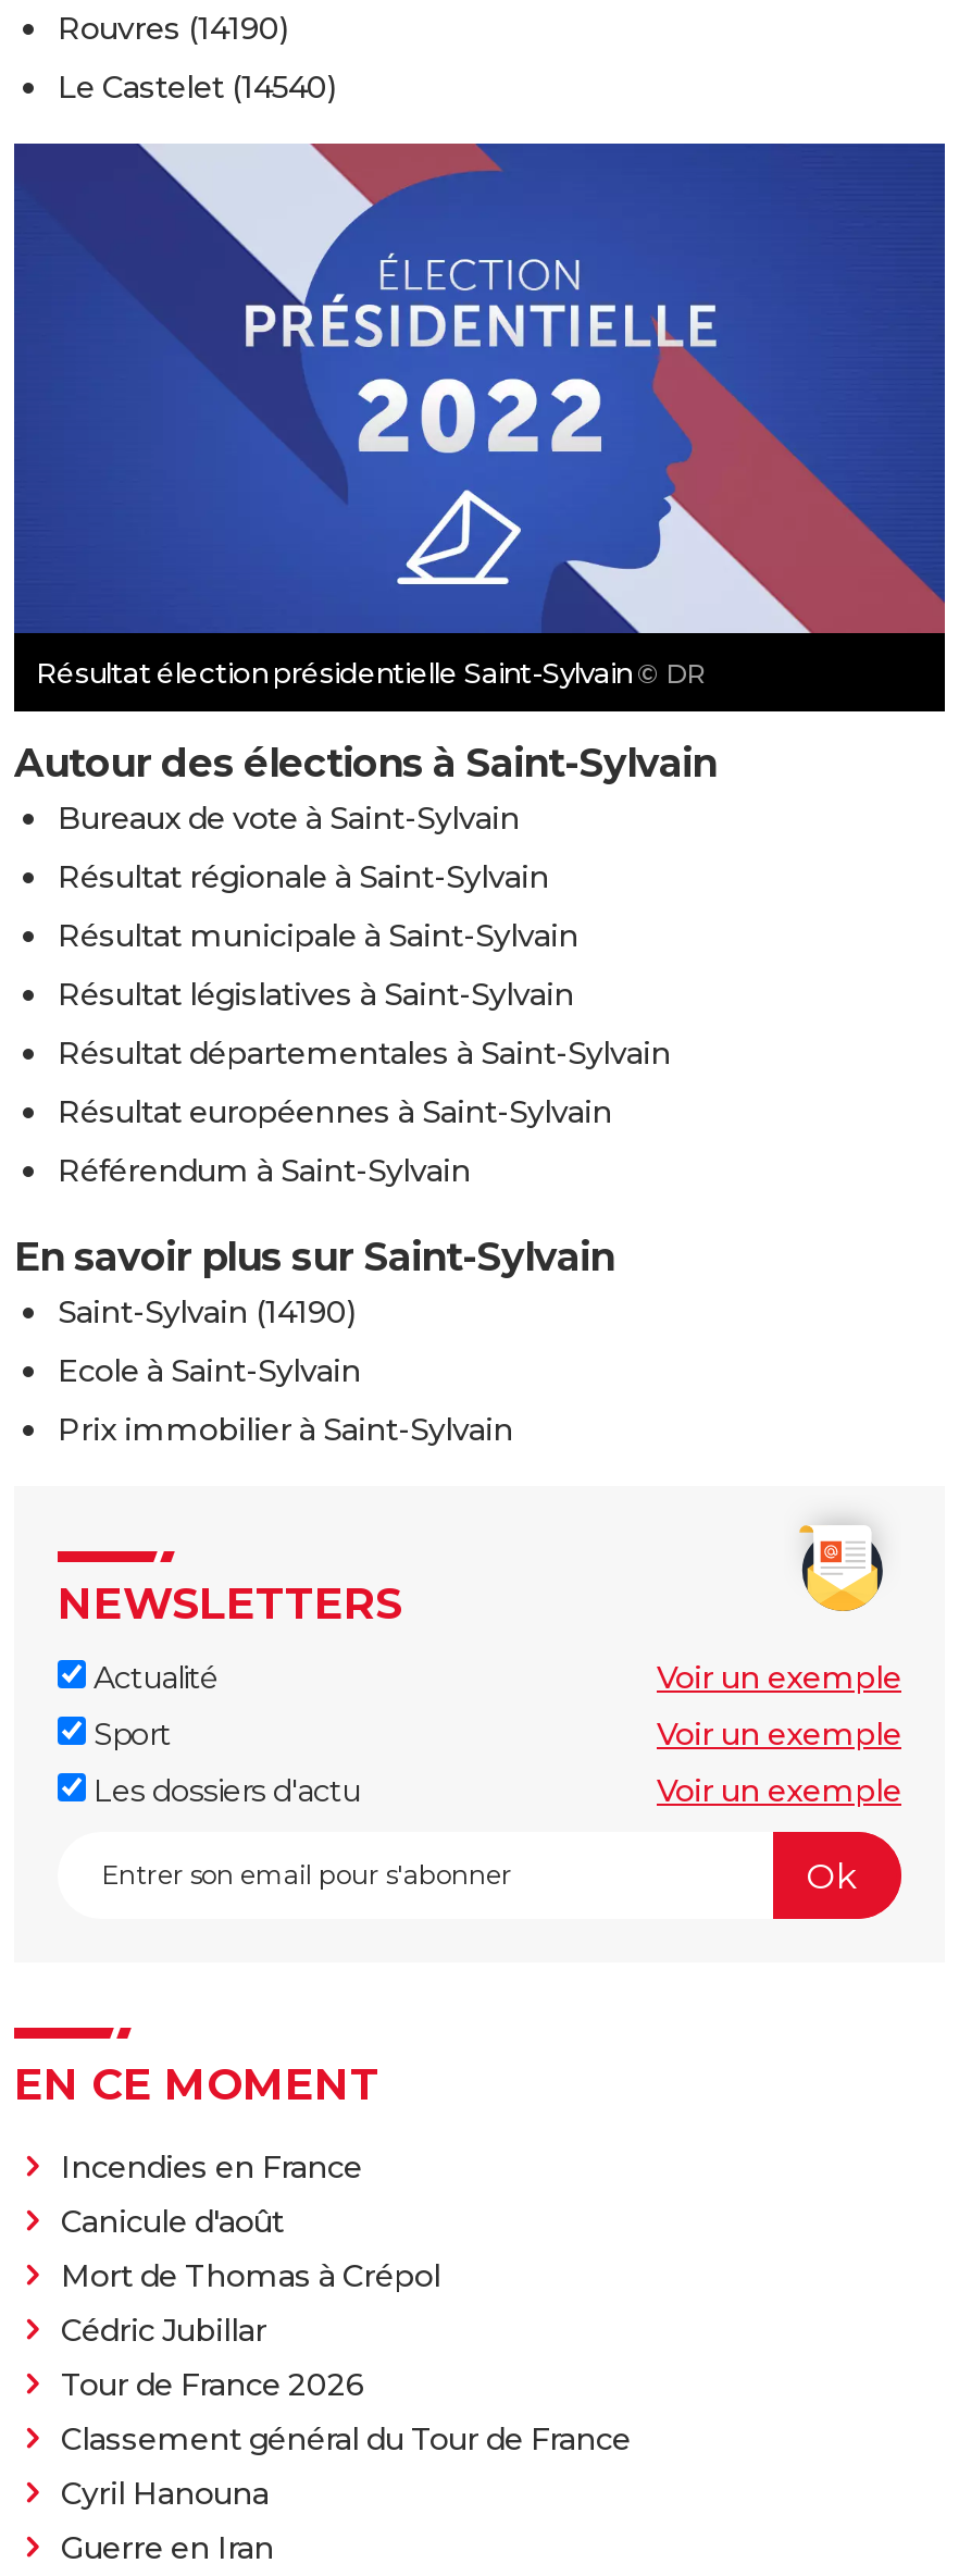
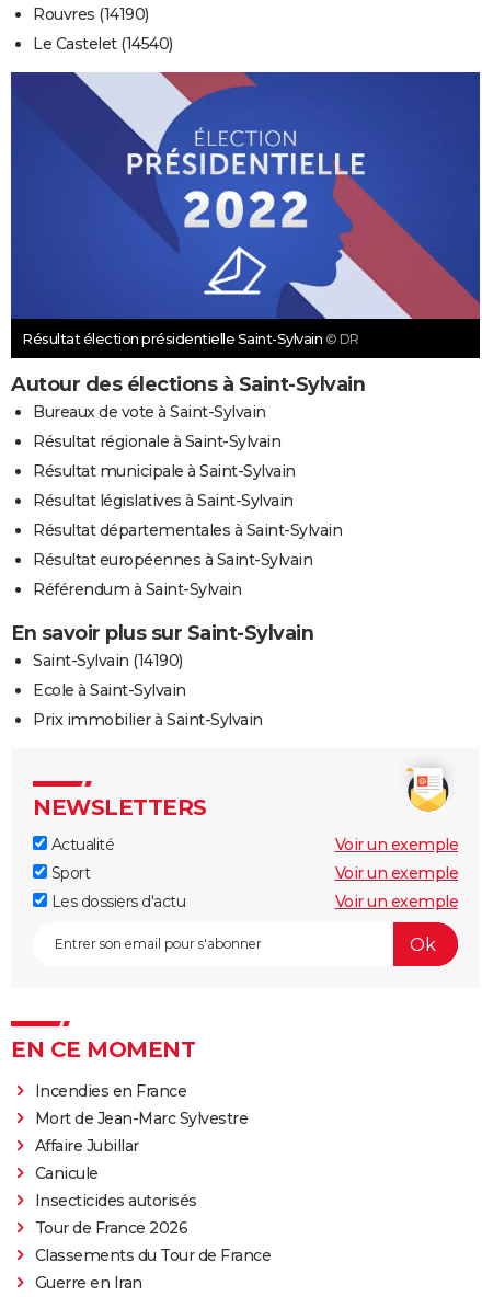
- Canicule d'août
- Mort de Thomas à Crépol
- Cédric Jubillar
+ Mort de Jean-Marc Sylvestre
+ Affaire Jubillar
+ Canicule
+ Insecticides autorisés

moved down: Tour de France 2026

- Classement général du Tour de France
- Cyril Hanouna
+ Classements du Tour de France
